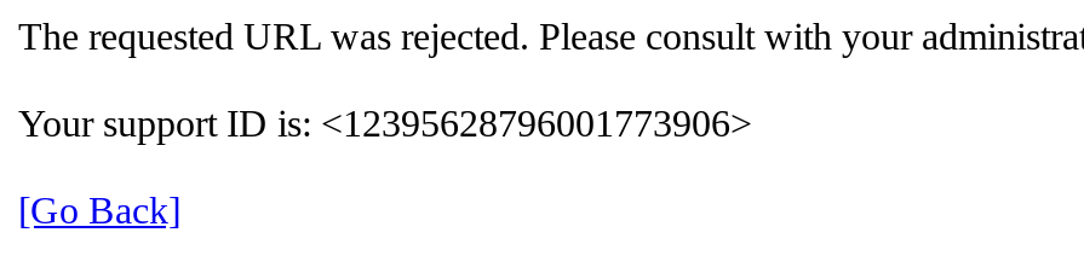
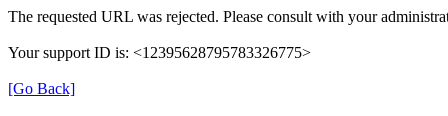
- Your support ID is: <12395628796001773906>
+ Your support ID is: <12395628795783326775>
